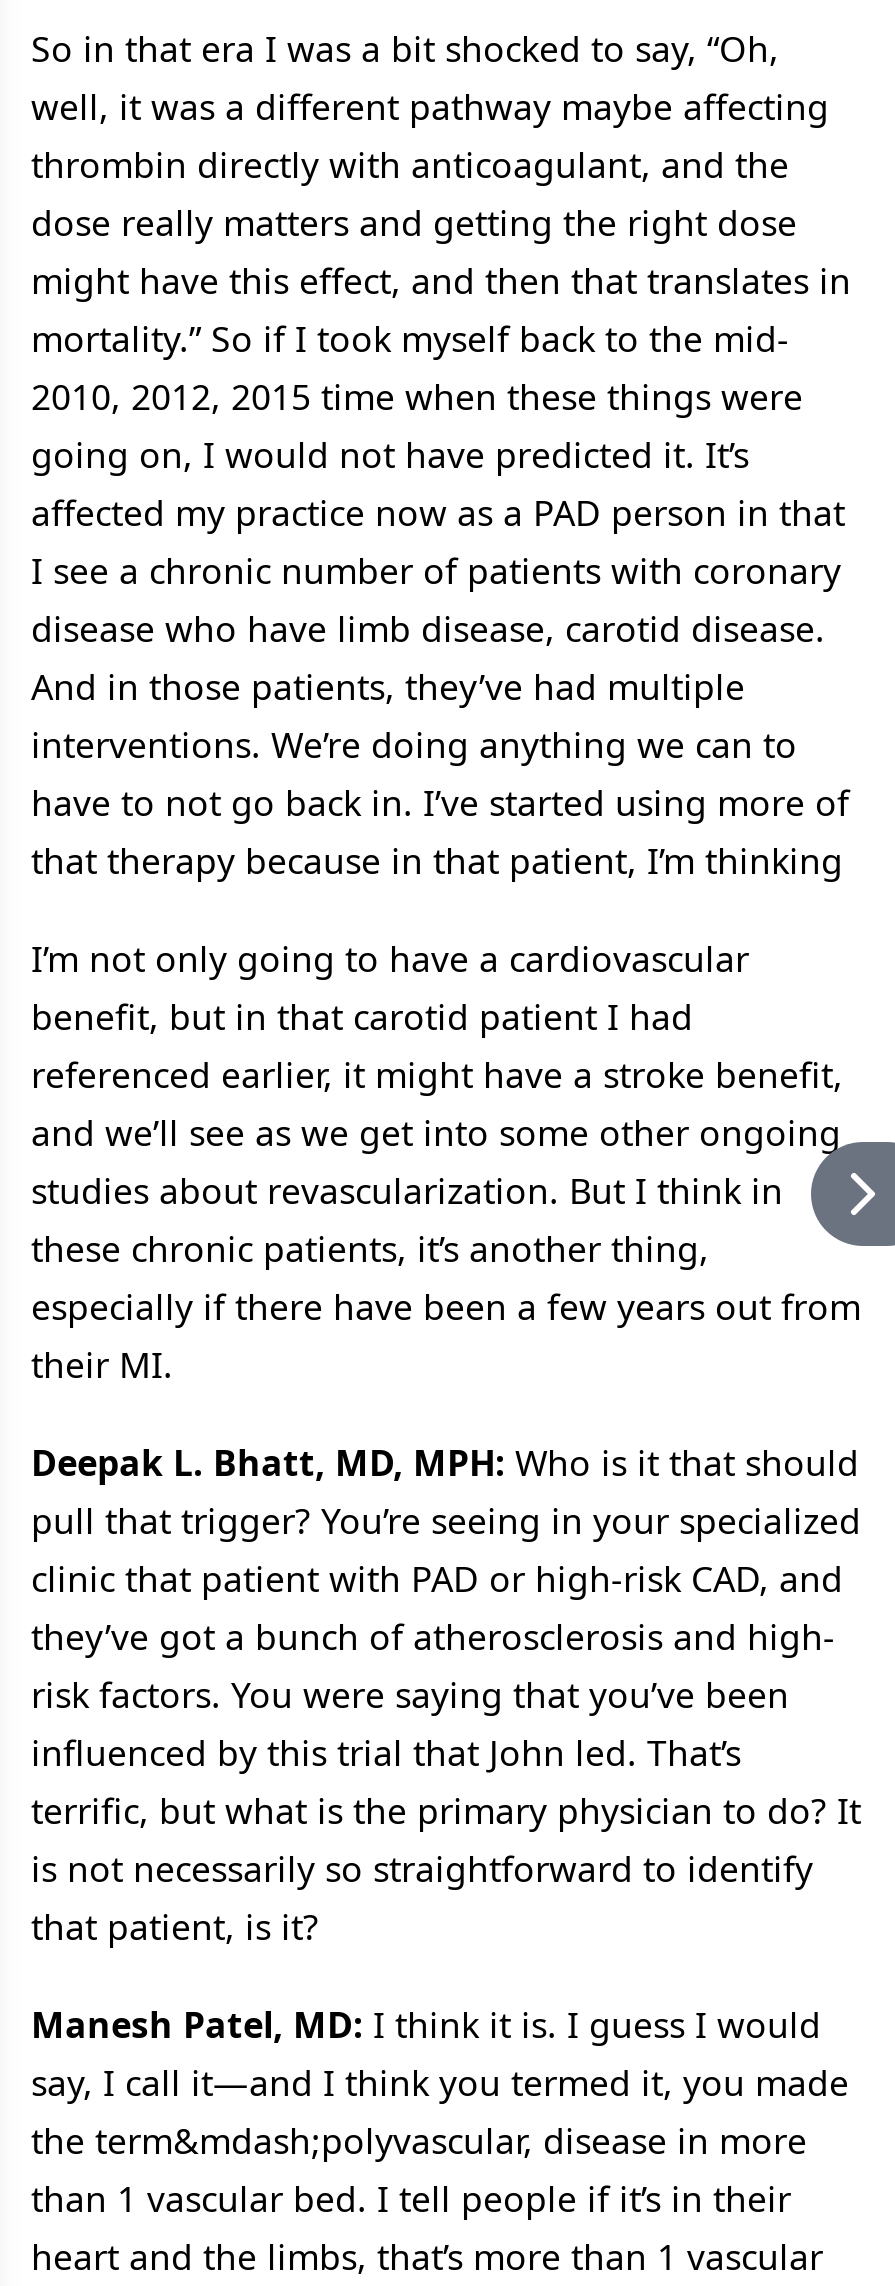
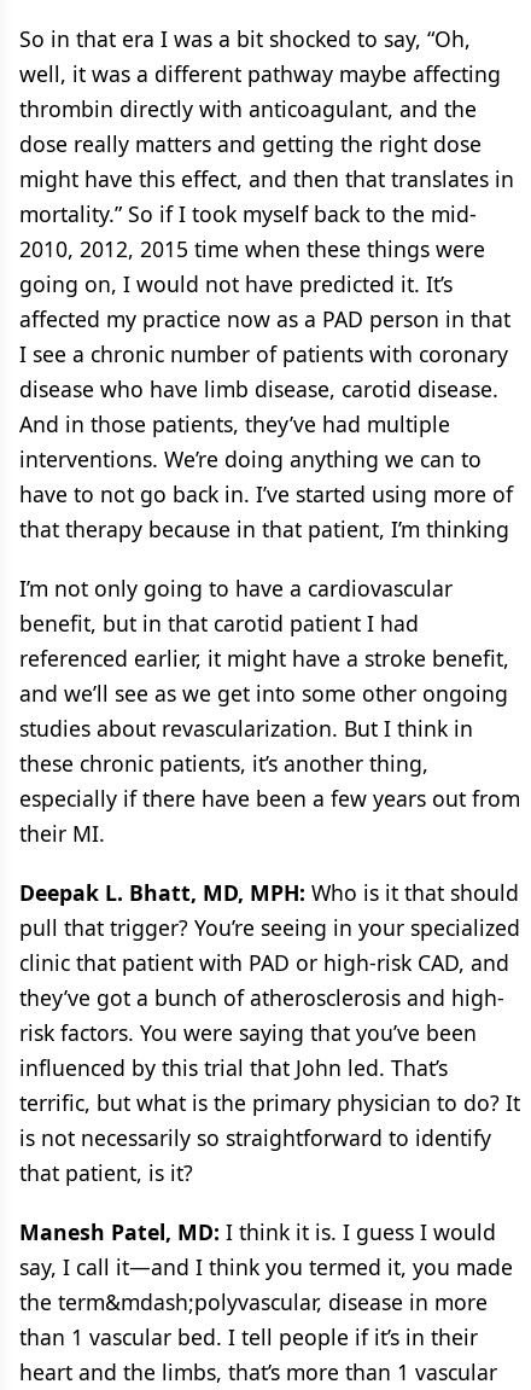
- [image]
